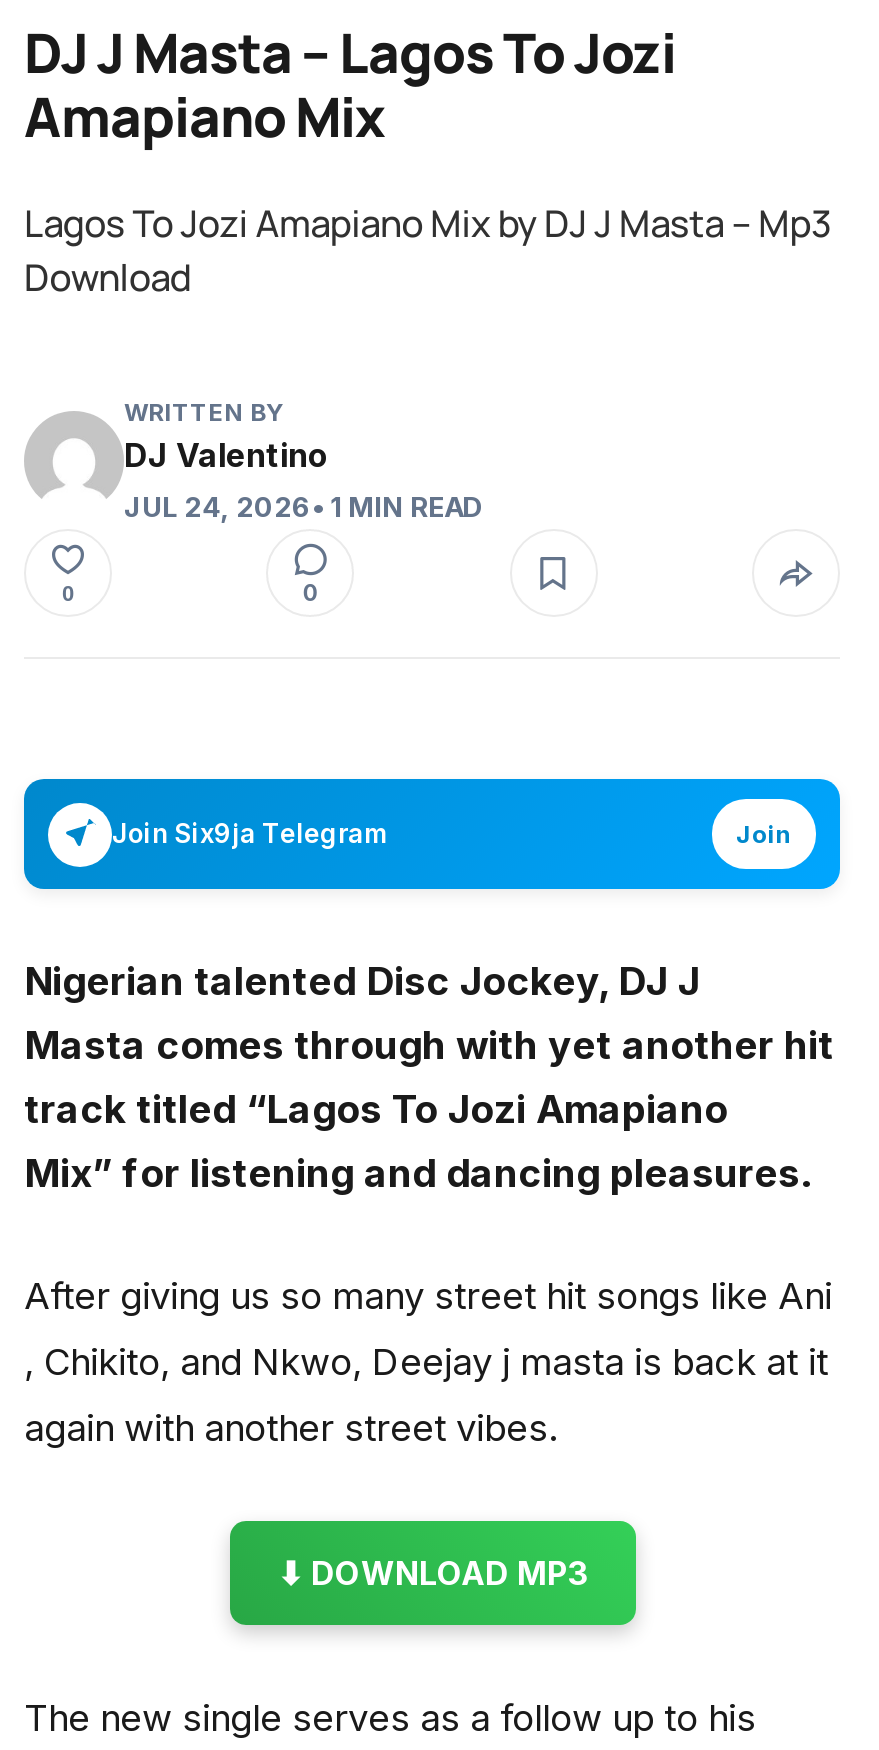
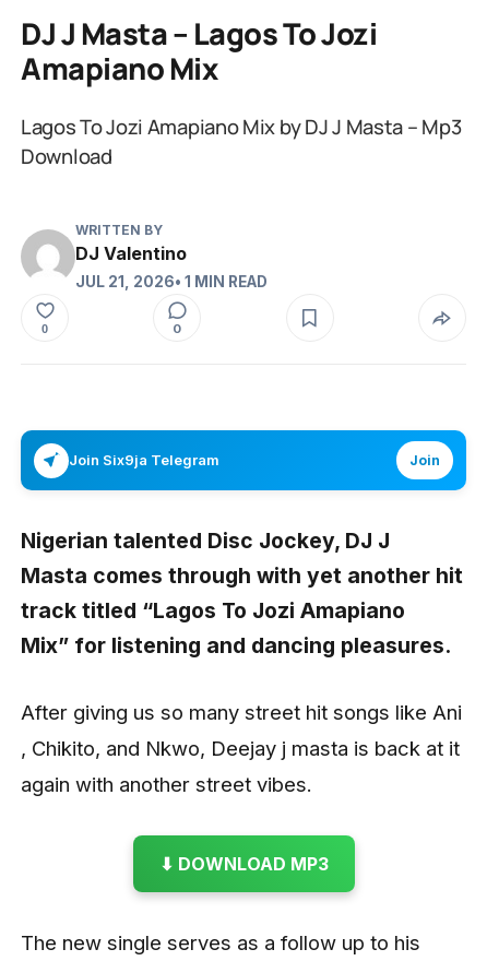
- JUL 24, 2026 • 1 MIN READ
+ JUL 21, 2026 • 1 MIN READ
